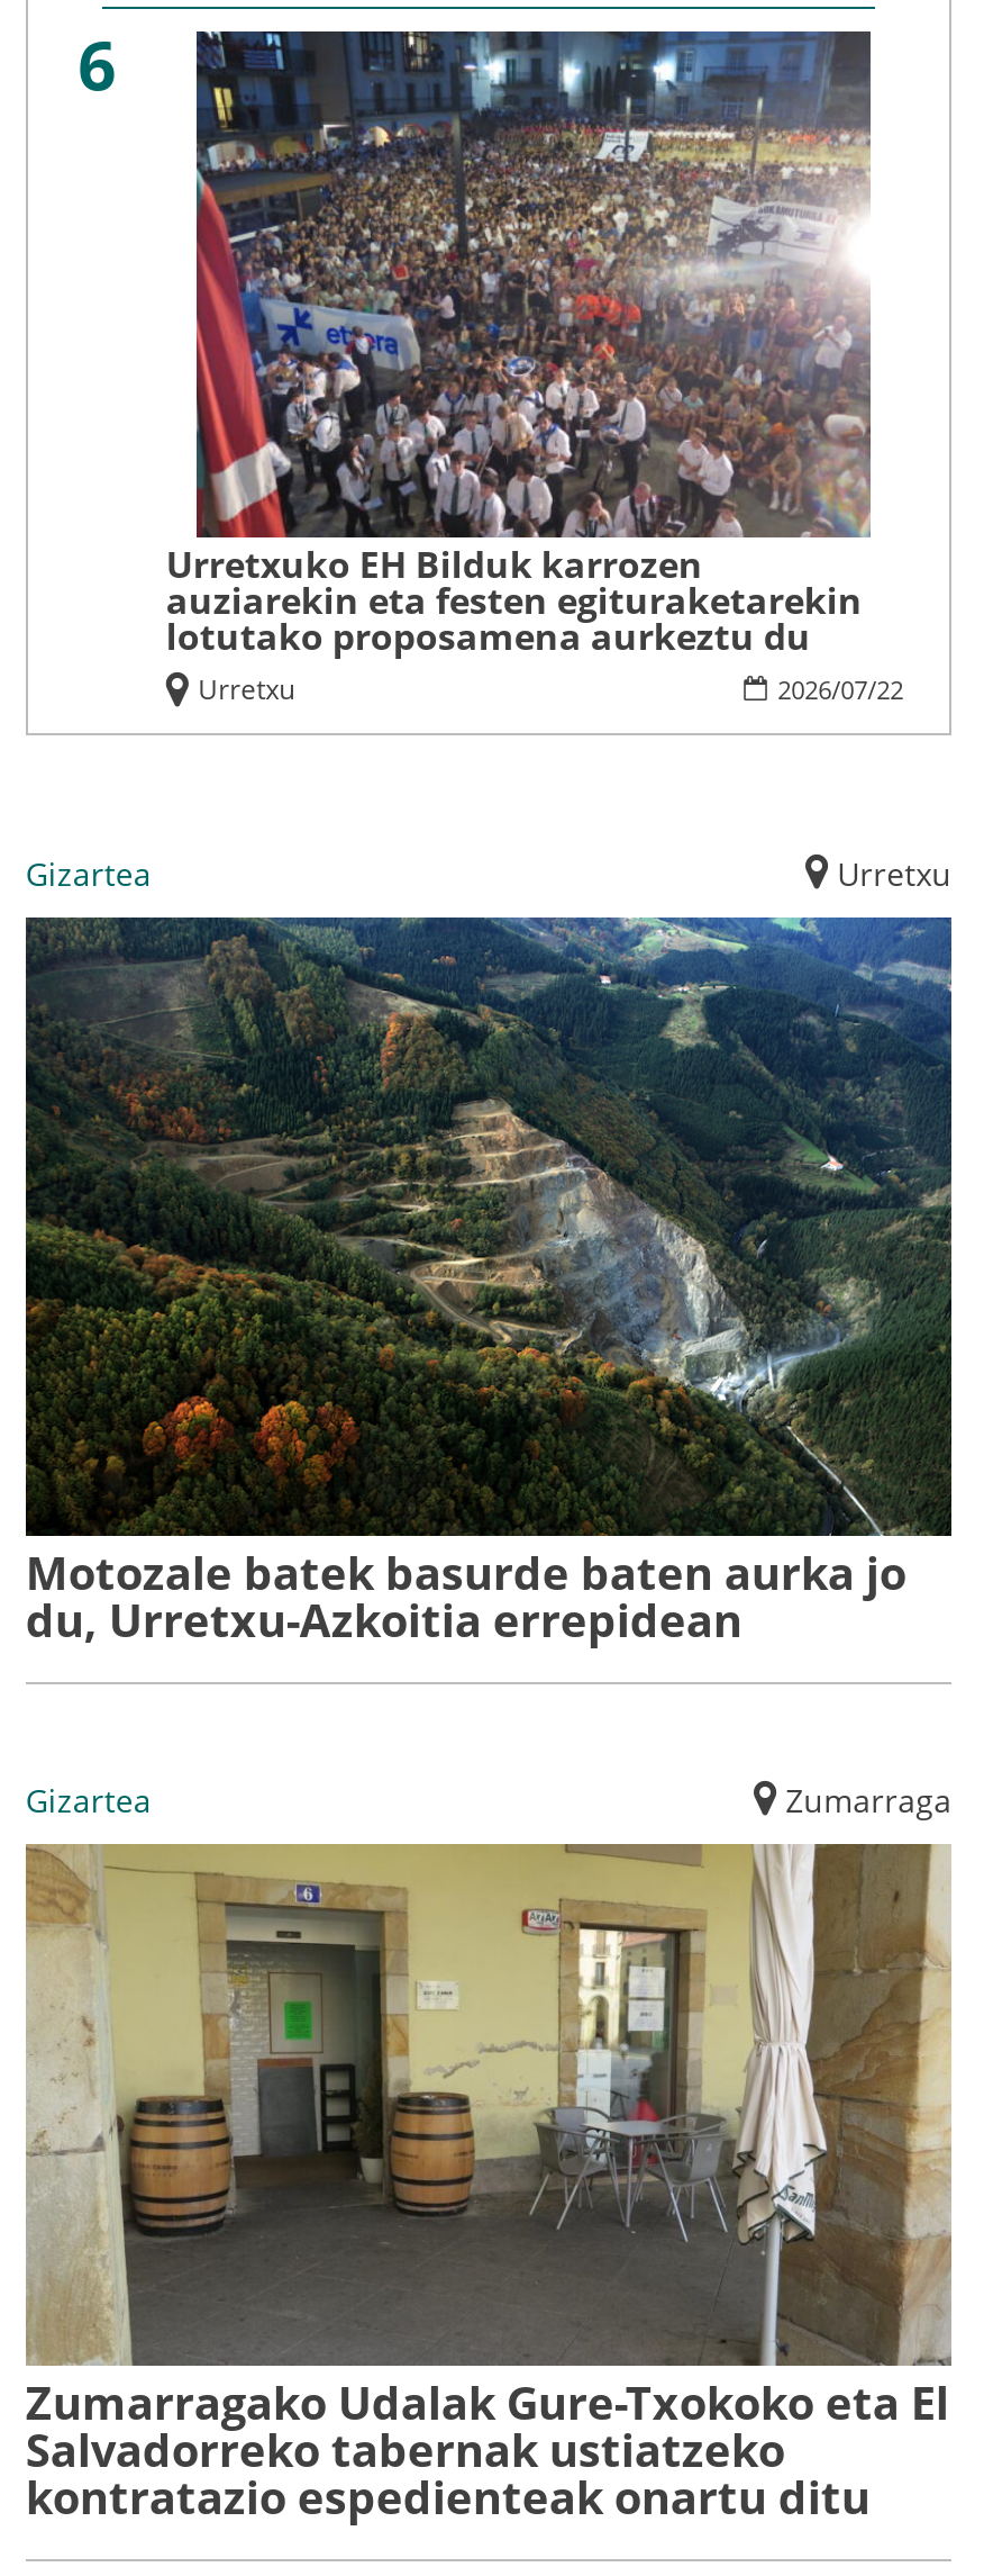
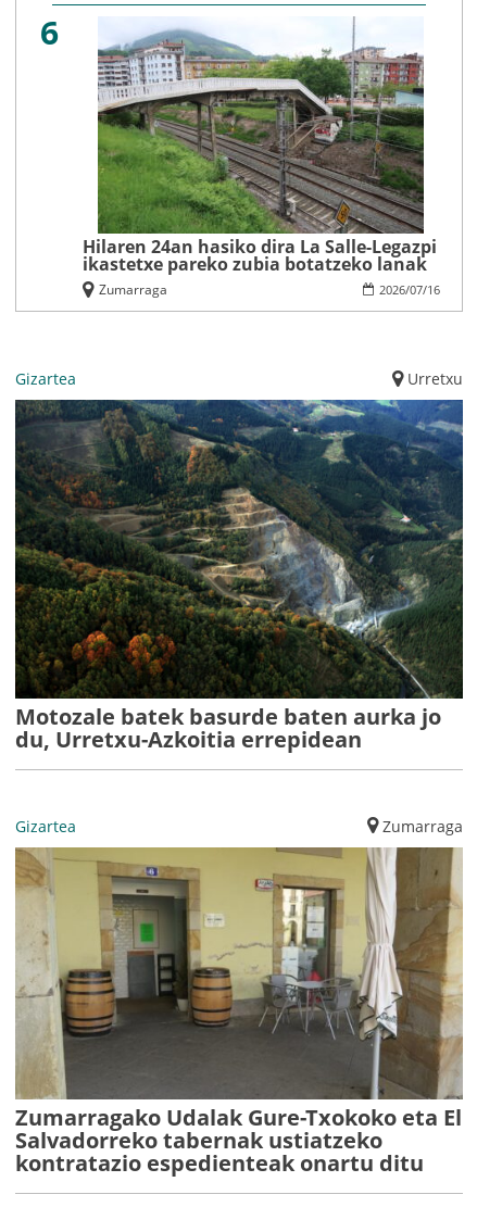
- [image]
- Urretxuko EH Bilduk karrozen
- auziarekin eta festen egituraketarekin
- lotutako proposamena aurkeztu du
- 2026/07/22
- Urretxu
+ [image]
+ Hilaren 24an hasiko dira La Salle-Legazpi
+ ikastetxe pareko zubia botatzeko lanak
+ 2026/07/16
+ Zumarraga
